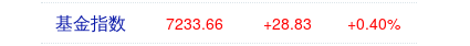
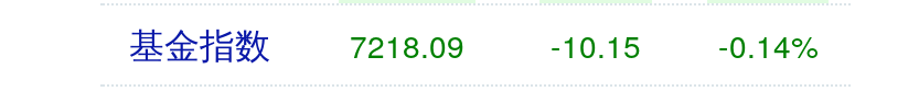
- 7233.66
+ 7218.09

- +28.83
+ -10.15

- +0.40%
+ -0.14%
